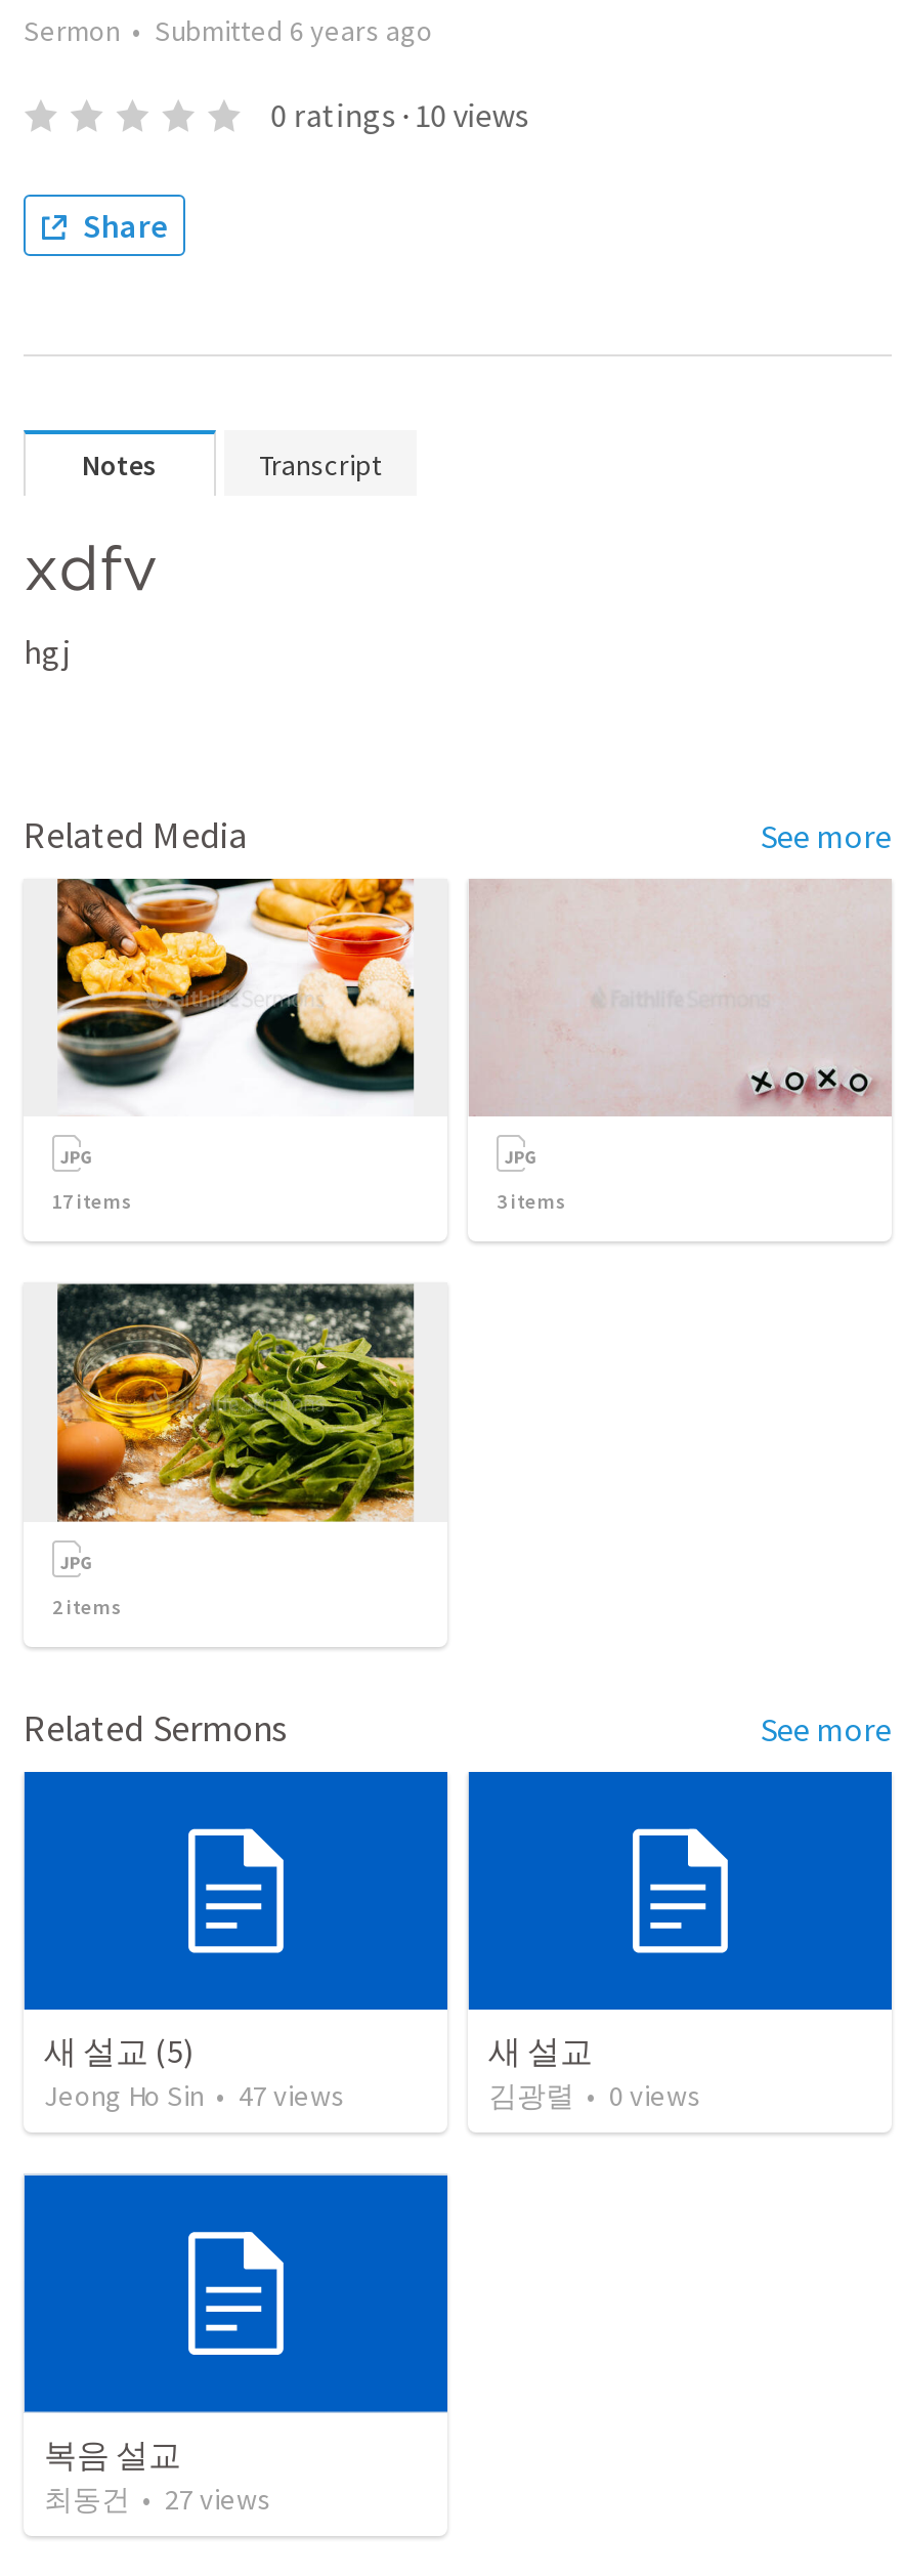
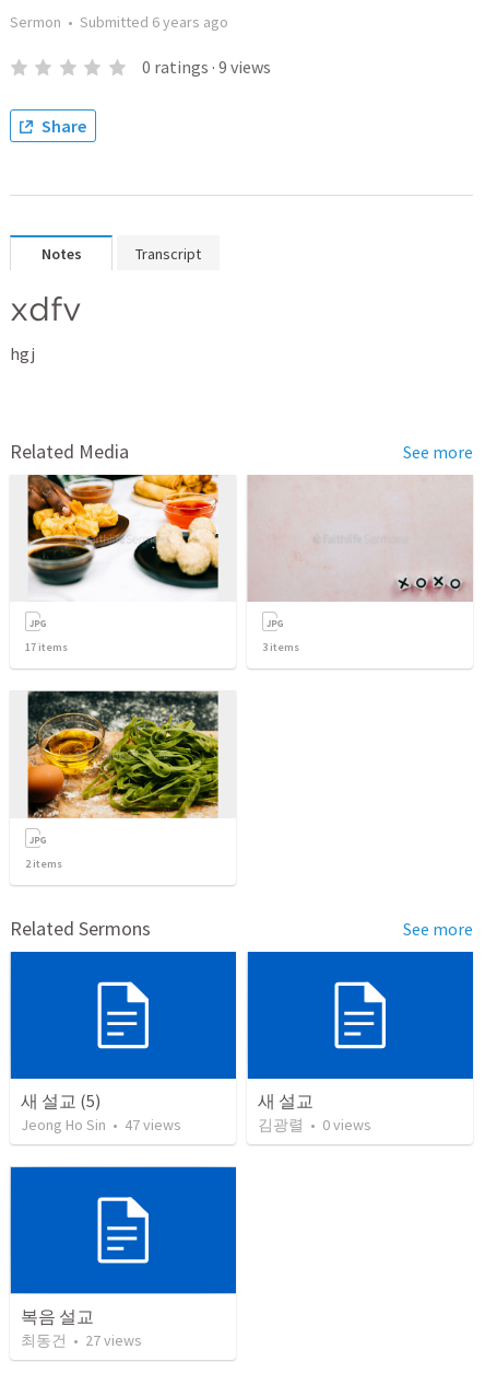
- 0 ratings · 10 views
+ 0 ratings · 9 views
